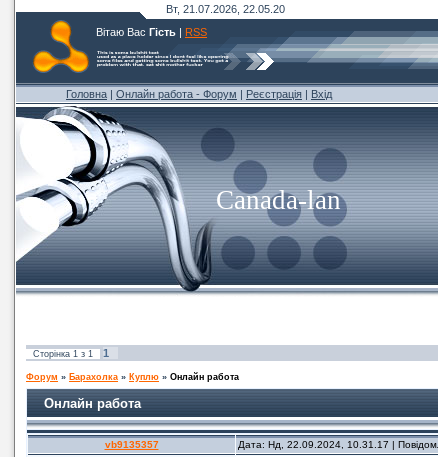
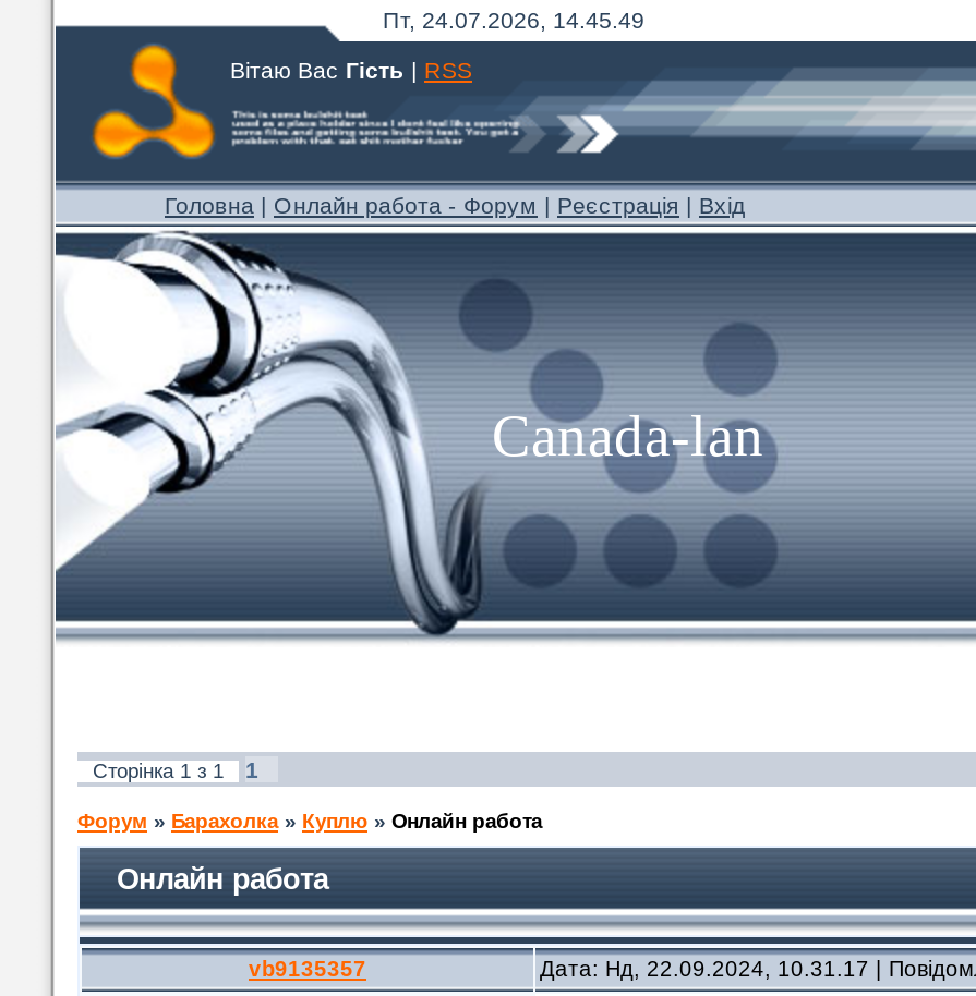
- Вт, 21.07.2026, 22.05.20
+ Пт, 24.07.2026, 14.45.49
